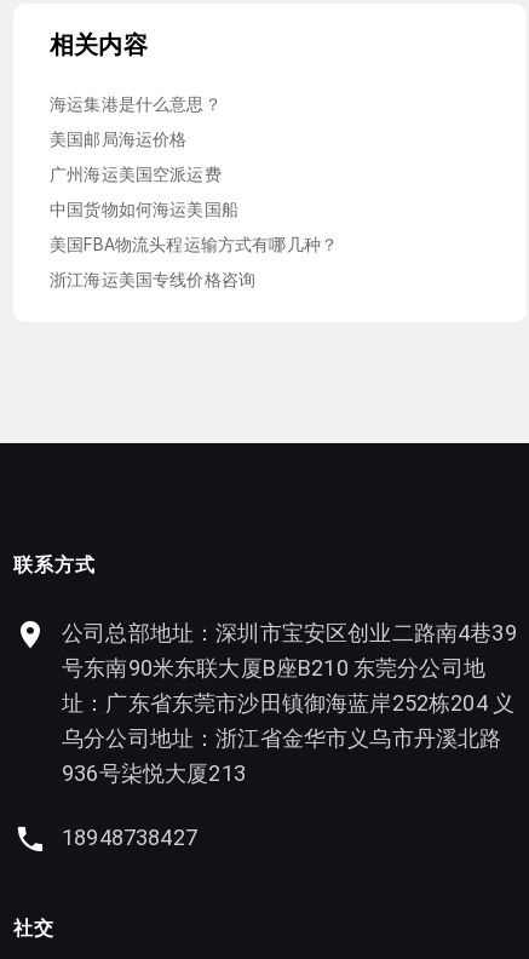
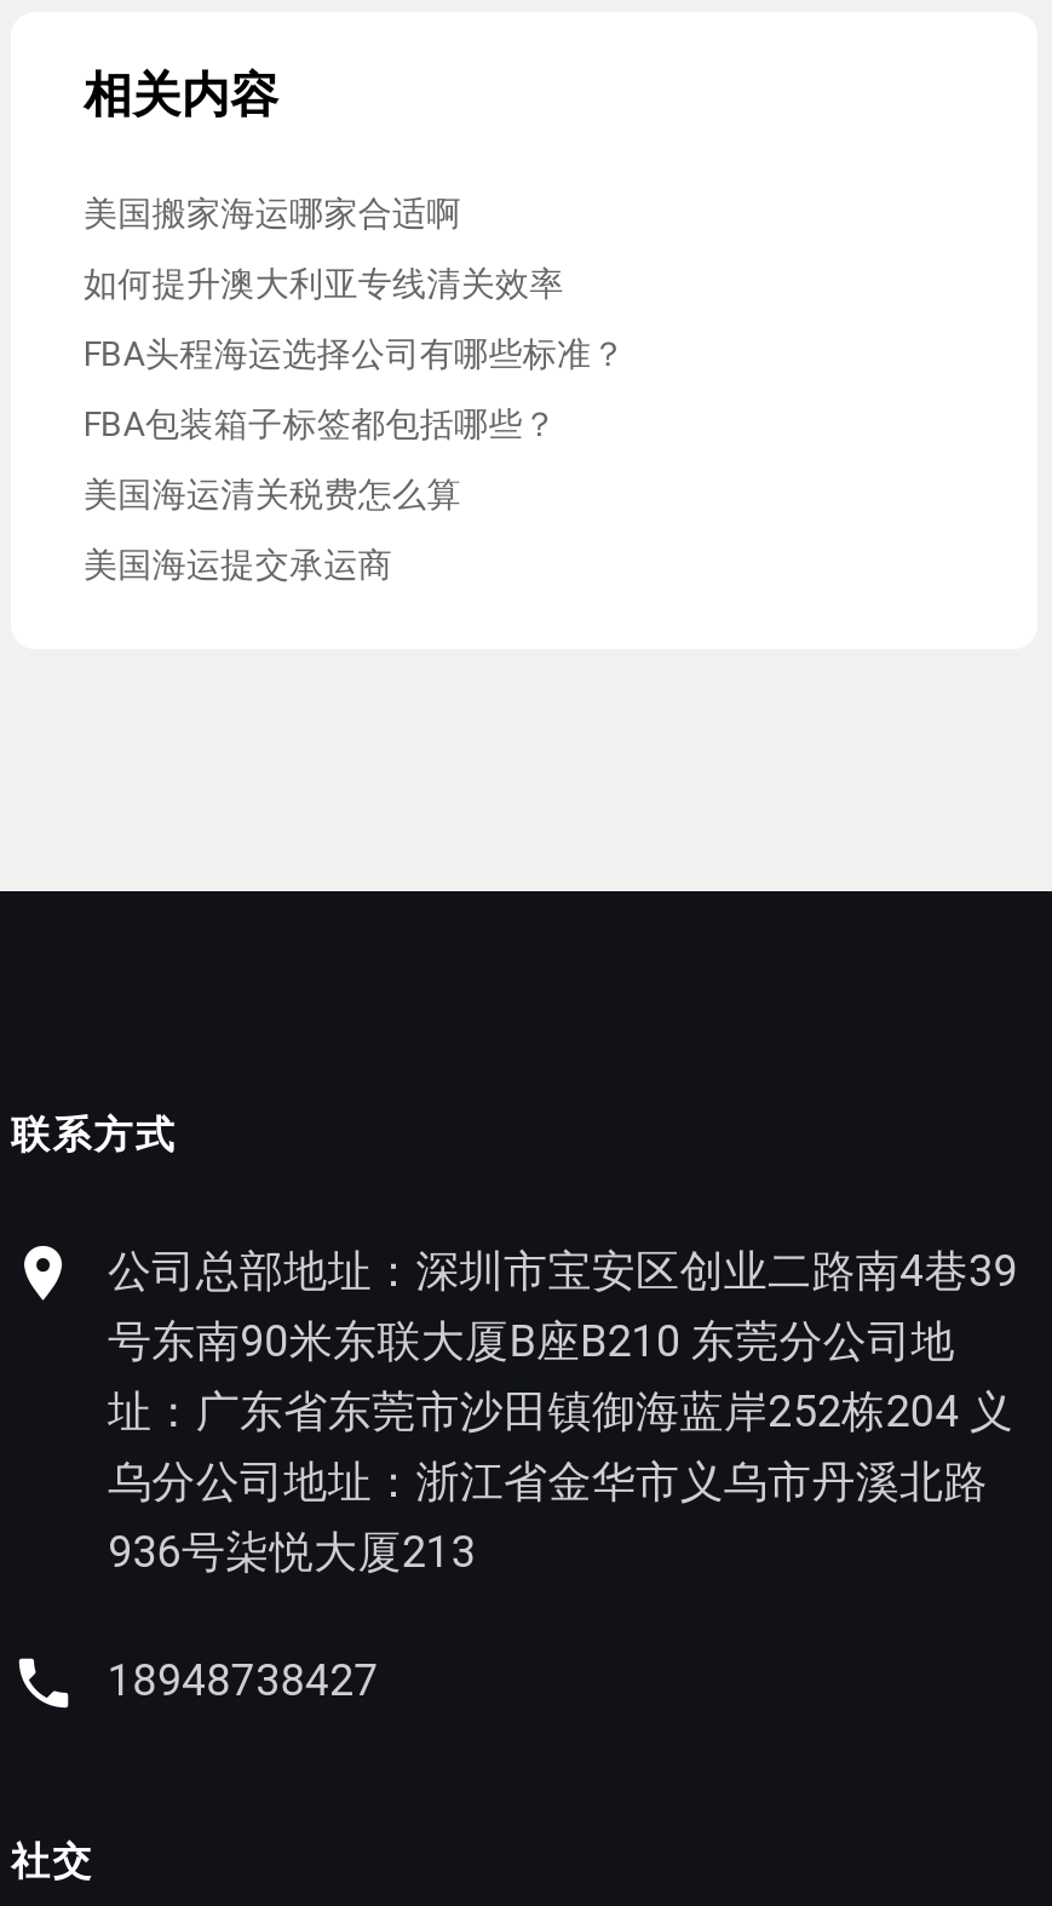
- 海运集港是什么意思？
+ 美国搬家海运哪家合适啊

- 美国邮局海运价格
+ 如何提升澳大利亚专线清关效率

- 广州海运美国空派运费
+ FBA头程海运选择公司有哪些标准？

- 中国货物如何海运美国船
+ FBA包装箱子标签都包括哪些？

- 美国FBA物流头程运输方式有哪几种？
+ 美国海运清关税费怎么算

- 浙江海运美国专线价格咨询
+ 美国海运提交承运商
